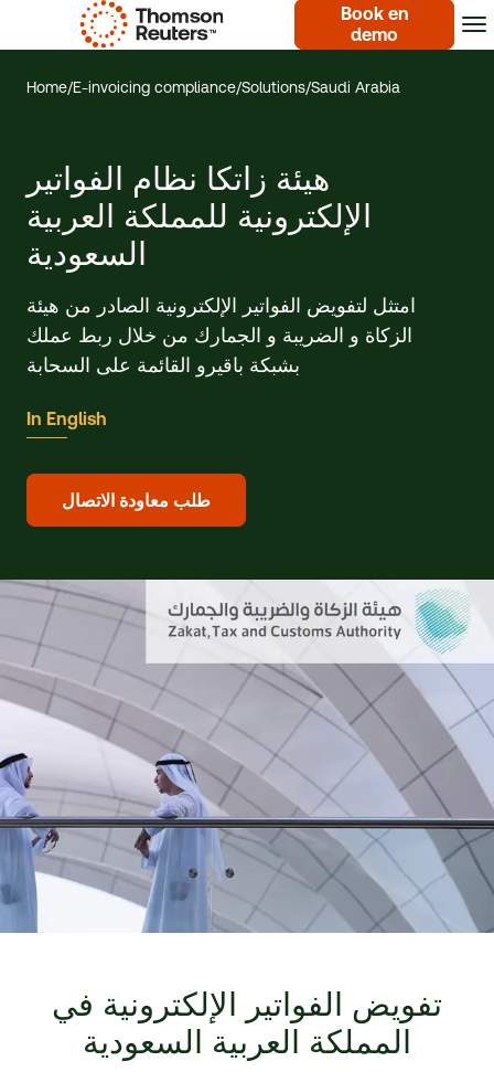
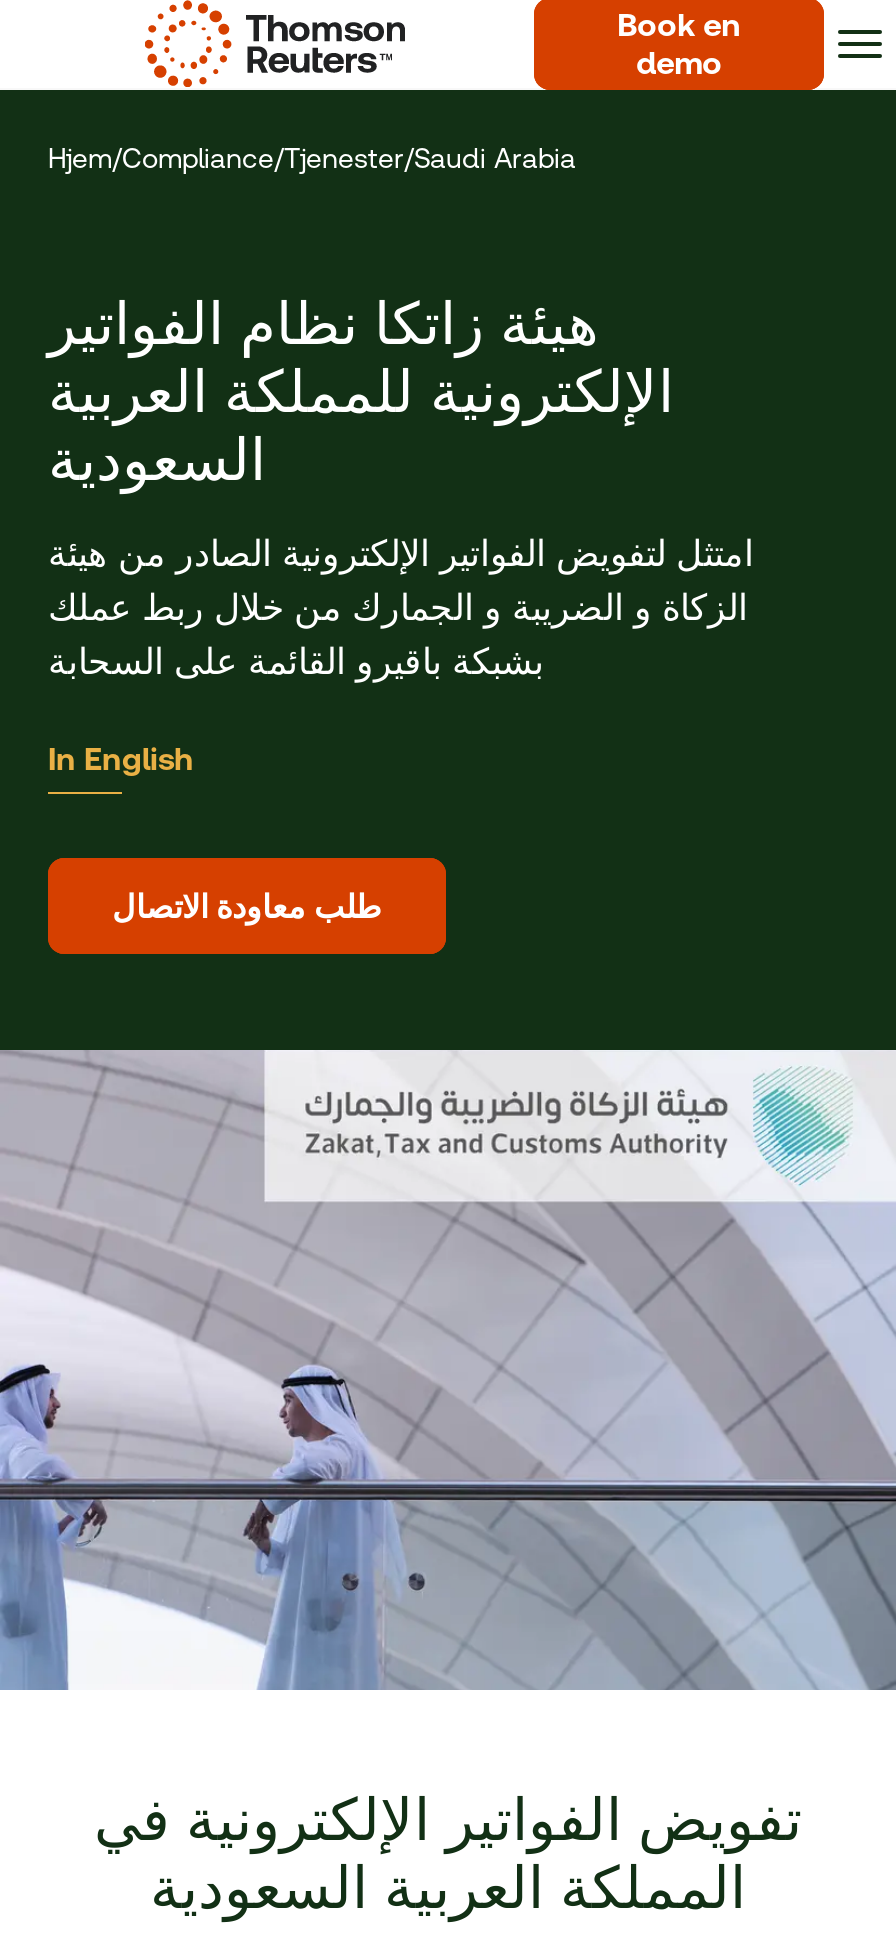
- Home/E-invoicing compliance/Solutions/Saudi Arabia
+ Hjem/Compliance/Tjenester/Saudi Arabia
